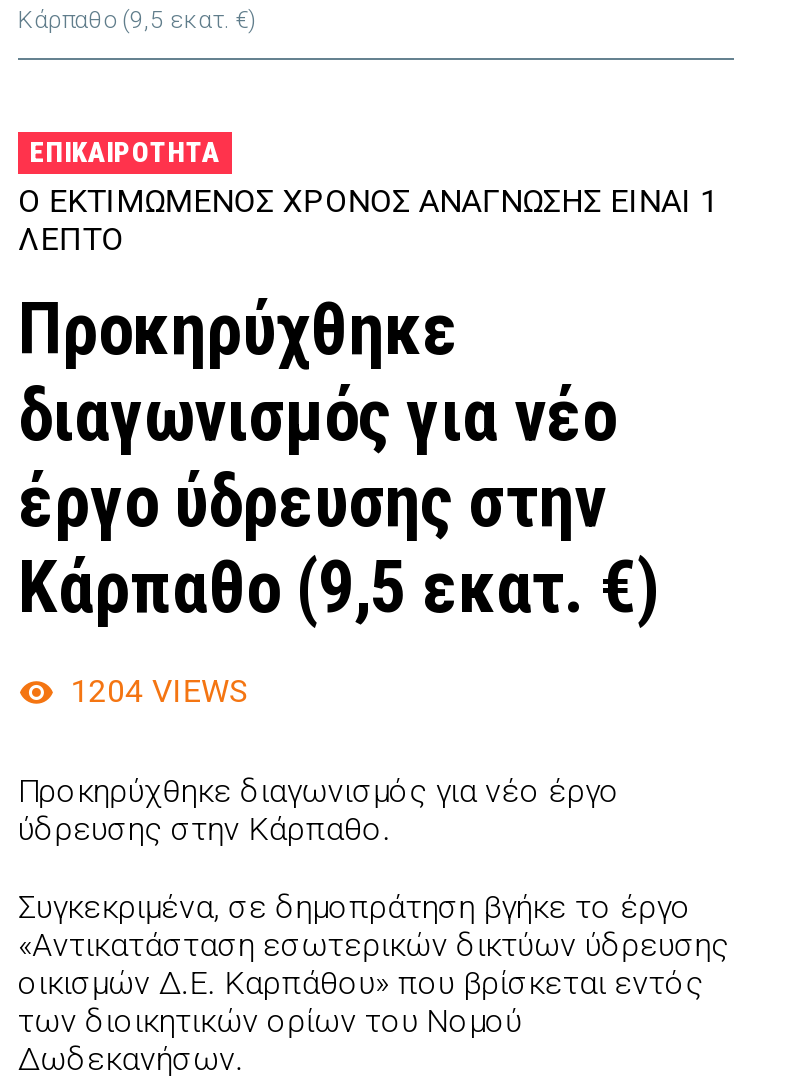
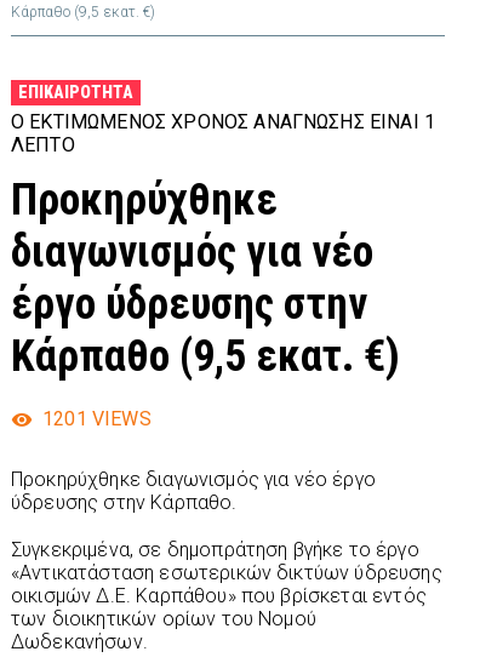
- 1204 VIEWS
+ 1201 VIEWS
